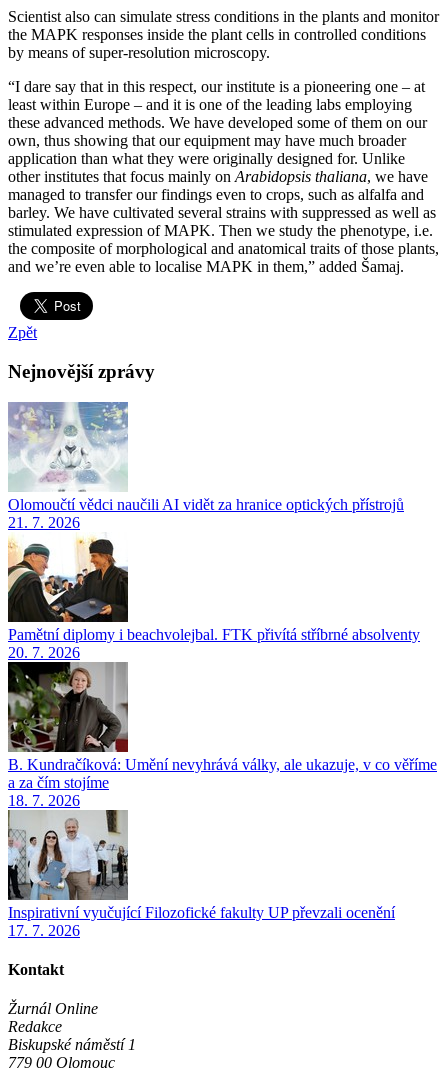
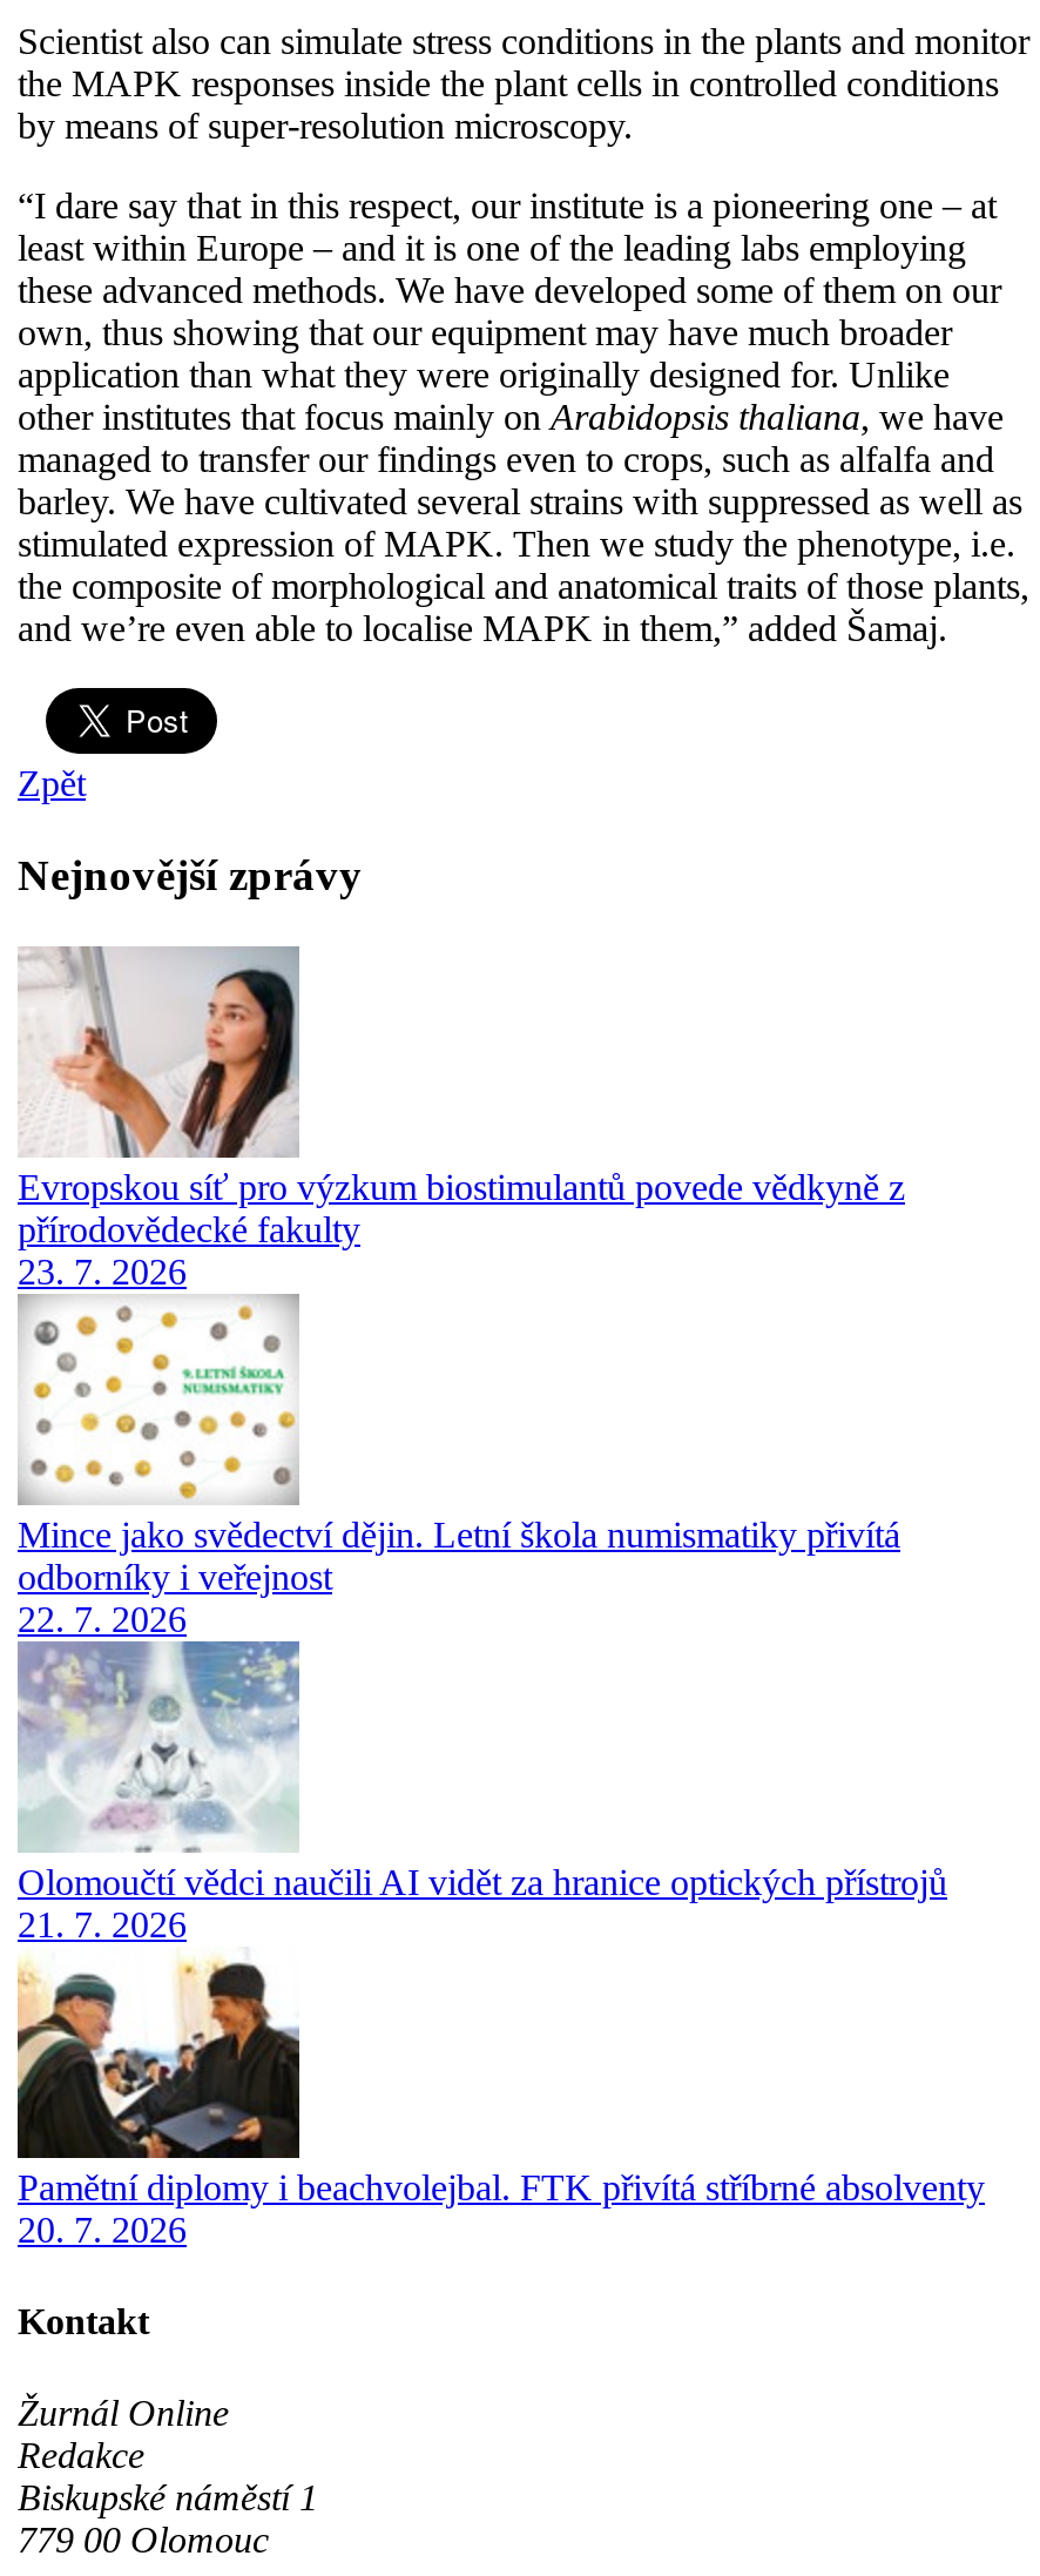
+ [image]
+ Evropskou síť pro výzkum biostimulantů povede vědkyně z
+ přírodovědecké fakulty
+ 23. 7. 2026

+ [image]
+ Mince jako svědectví dějin. Letní škola numismatiky přivítá
+ odborníky i veřejnost
+ 22. 7. 2026

moved down: [image] | Olomoučtí vědci naučili AI vidět za hranice optických přístrojů | 21. 7. 2026 | Pamětní diplomy i beachvolejbal. FTK přivítá stříbrné absolventy | 20. 7. 2026

- [image]
- B. Kundračíková: Umění nevyhrává války, ale ukazuje, v co věříme
- a za čím stojíme
- 18. 7. 2026

- [image]
- Inspirativní vyučující Filozofické fakulty UP převzali ocenění
- 17. 7. 2026
